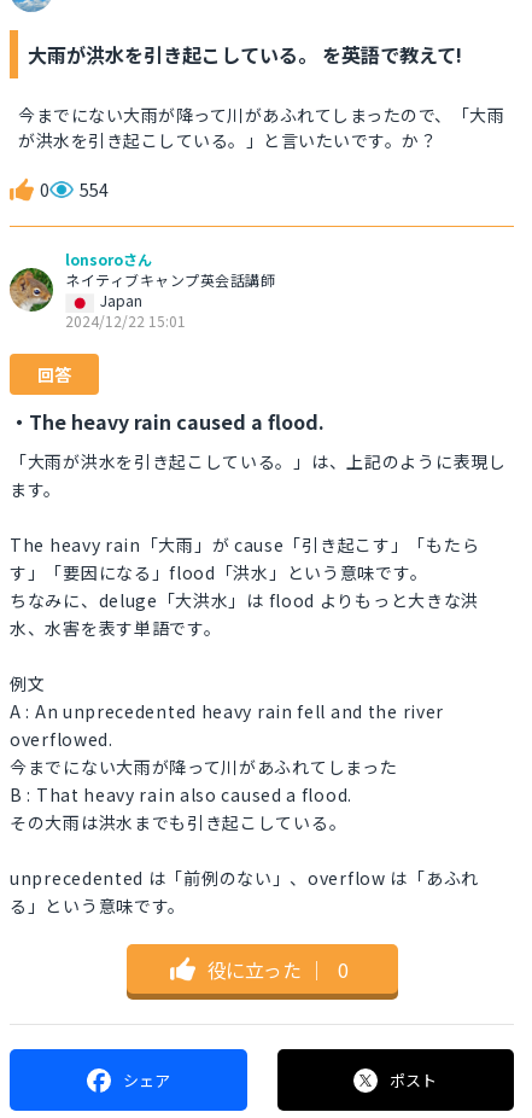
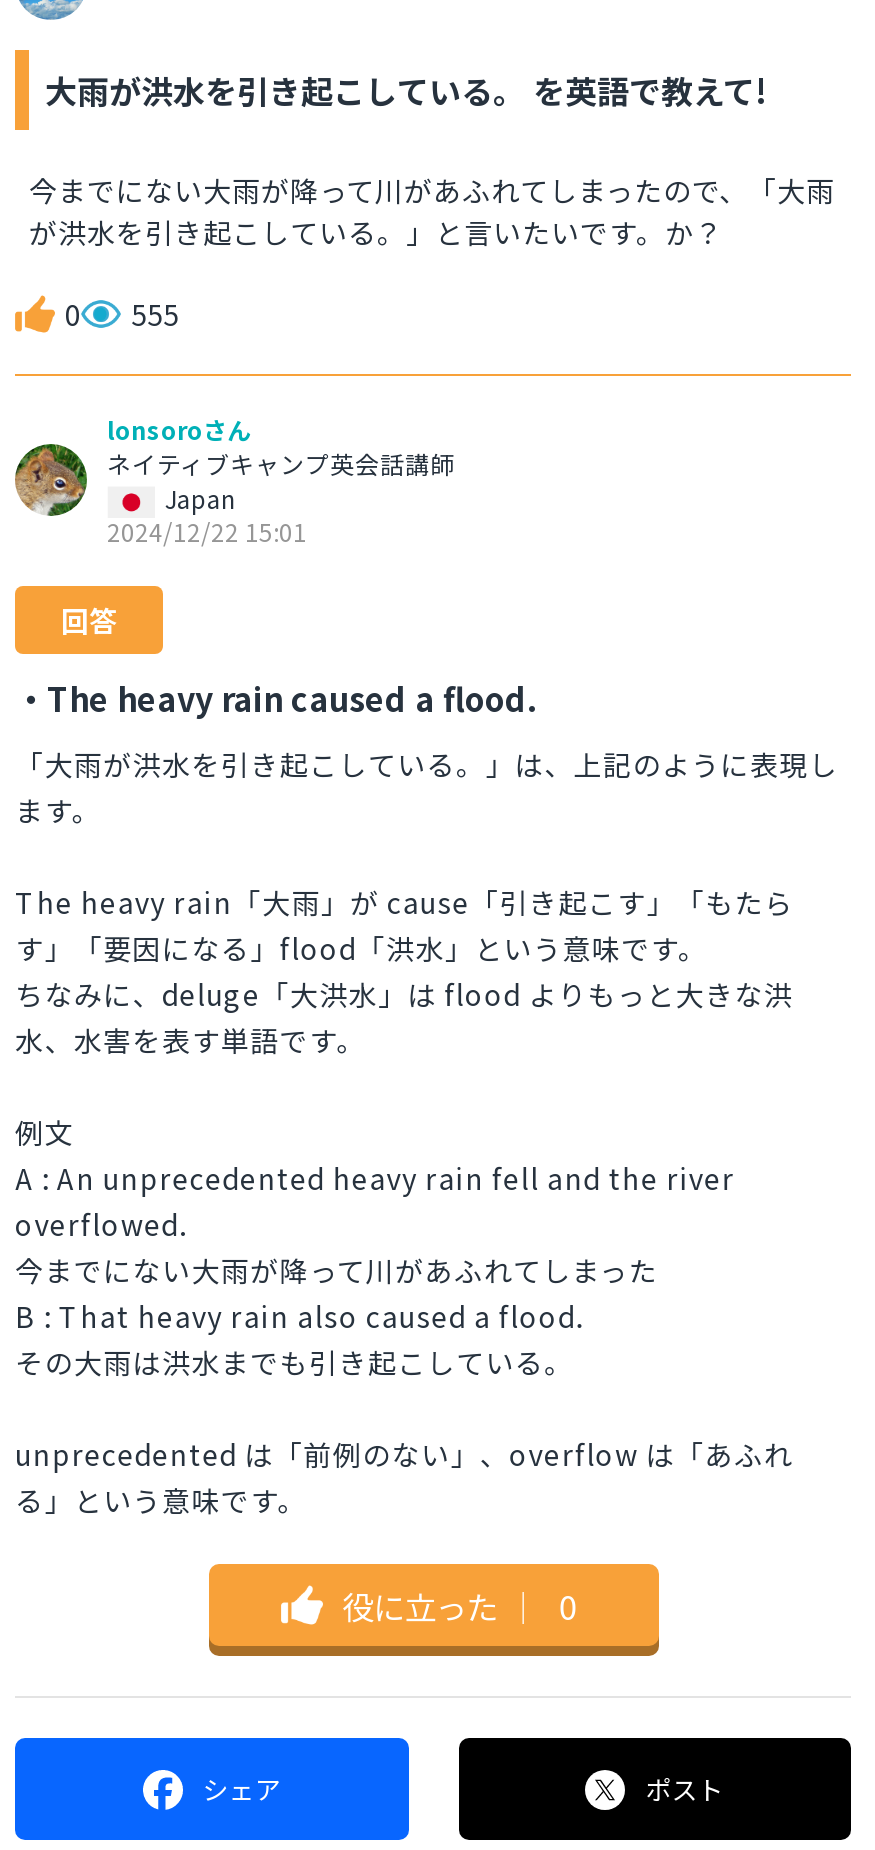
- 0 554
+ 0 555
